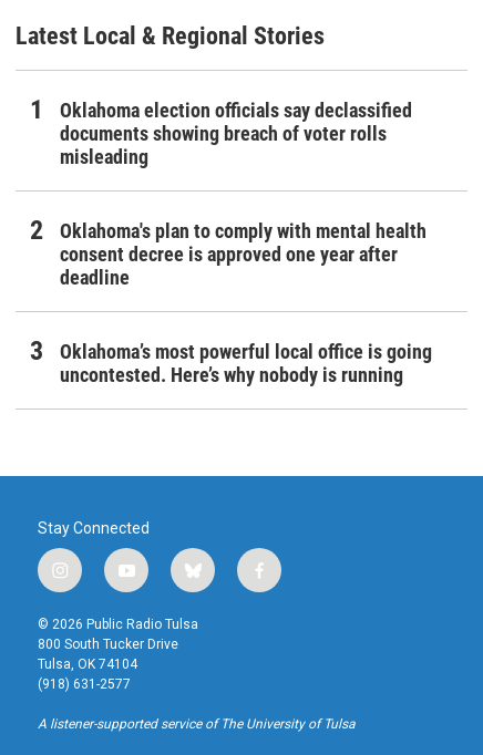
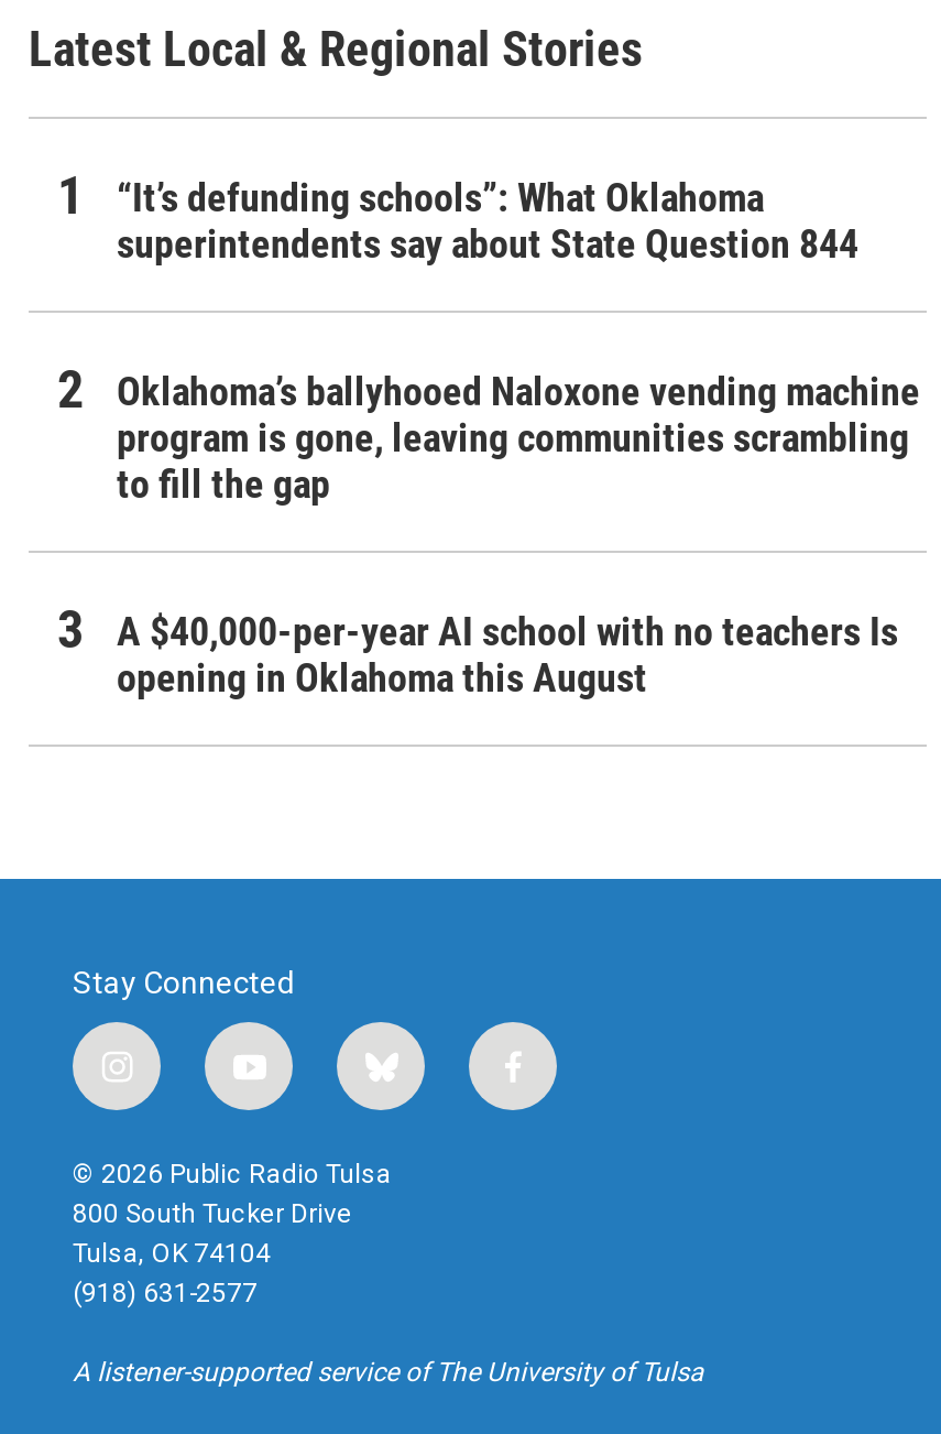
- Oklahoma election officials say declassified
- documents showing breach of voter rolls
- misleading
+ “It’s defunding schools”: What Oklahoma
+ superintendents say about State Question 844

- Oklahoma's plan to comply with mental health
- consent decree is approved one year after
- deadline
+ Oklahoma’s ballyhooed Naloxone vending machine
+ program is gone, leaving communities scrambling
+ to fill the gap

- Oklahoma’s most powerful local office is going
- uncontested. Here’s why nobody is running
+ A $40,000-per-year AI school with no teachers Is
+ opening in Oklahoma this August
